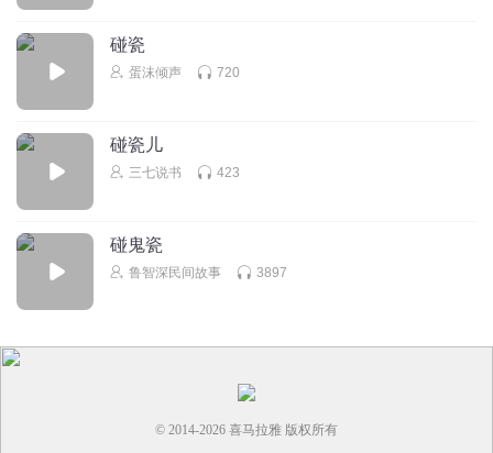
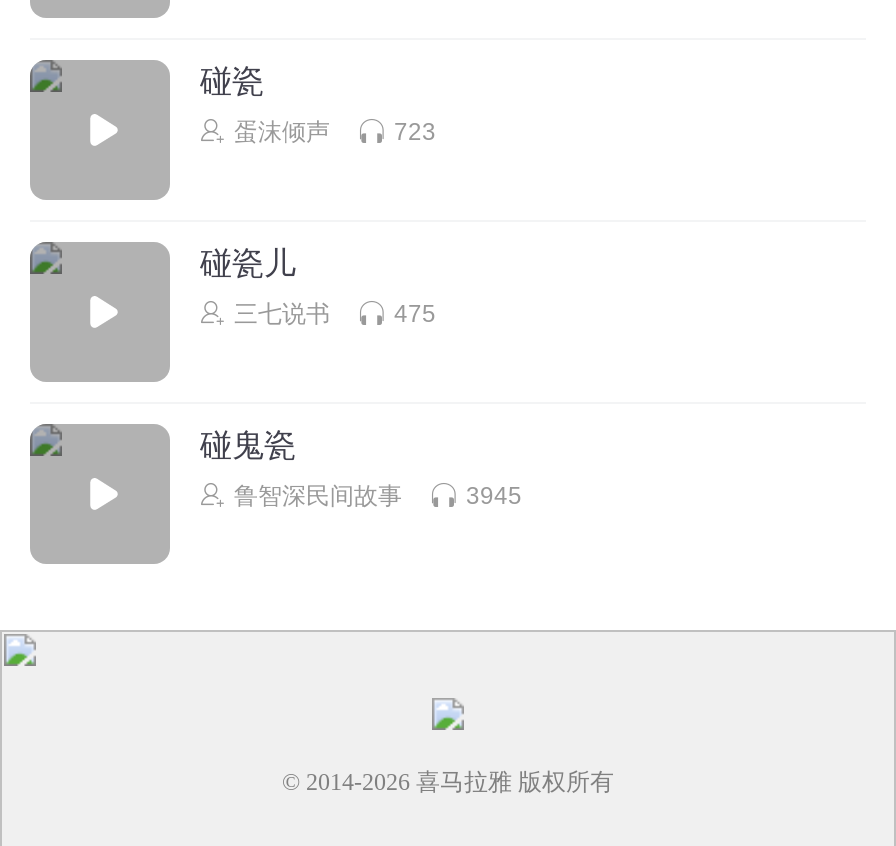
- 720
+ 723

- 423
+ 475

- 3897
+ 3945
